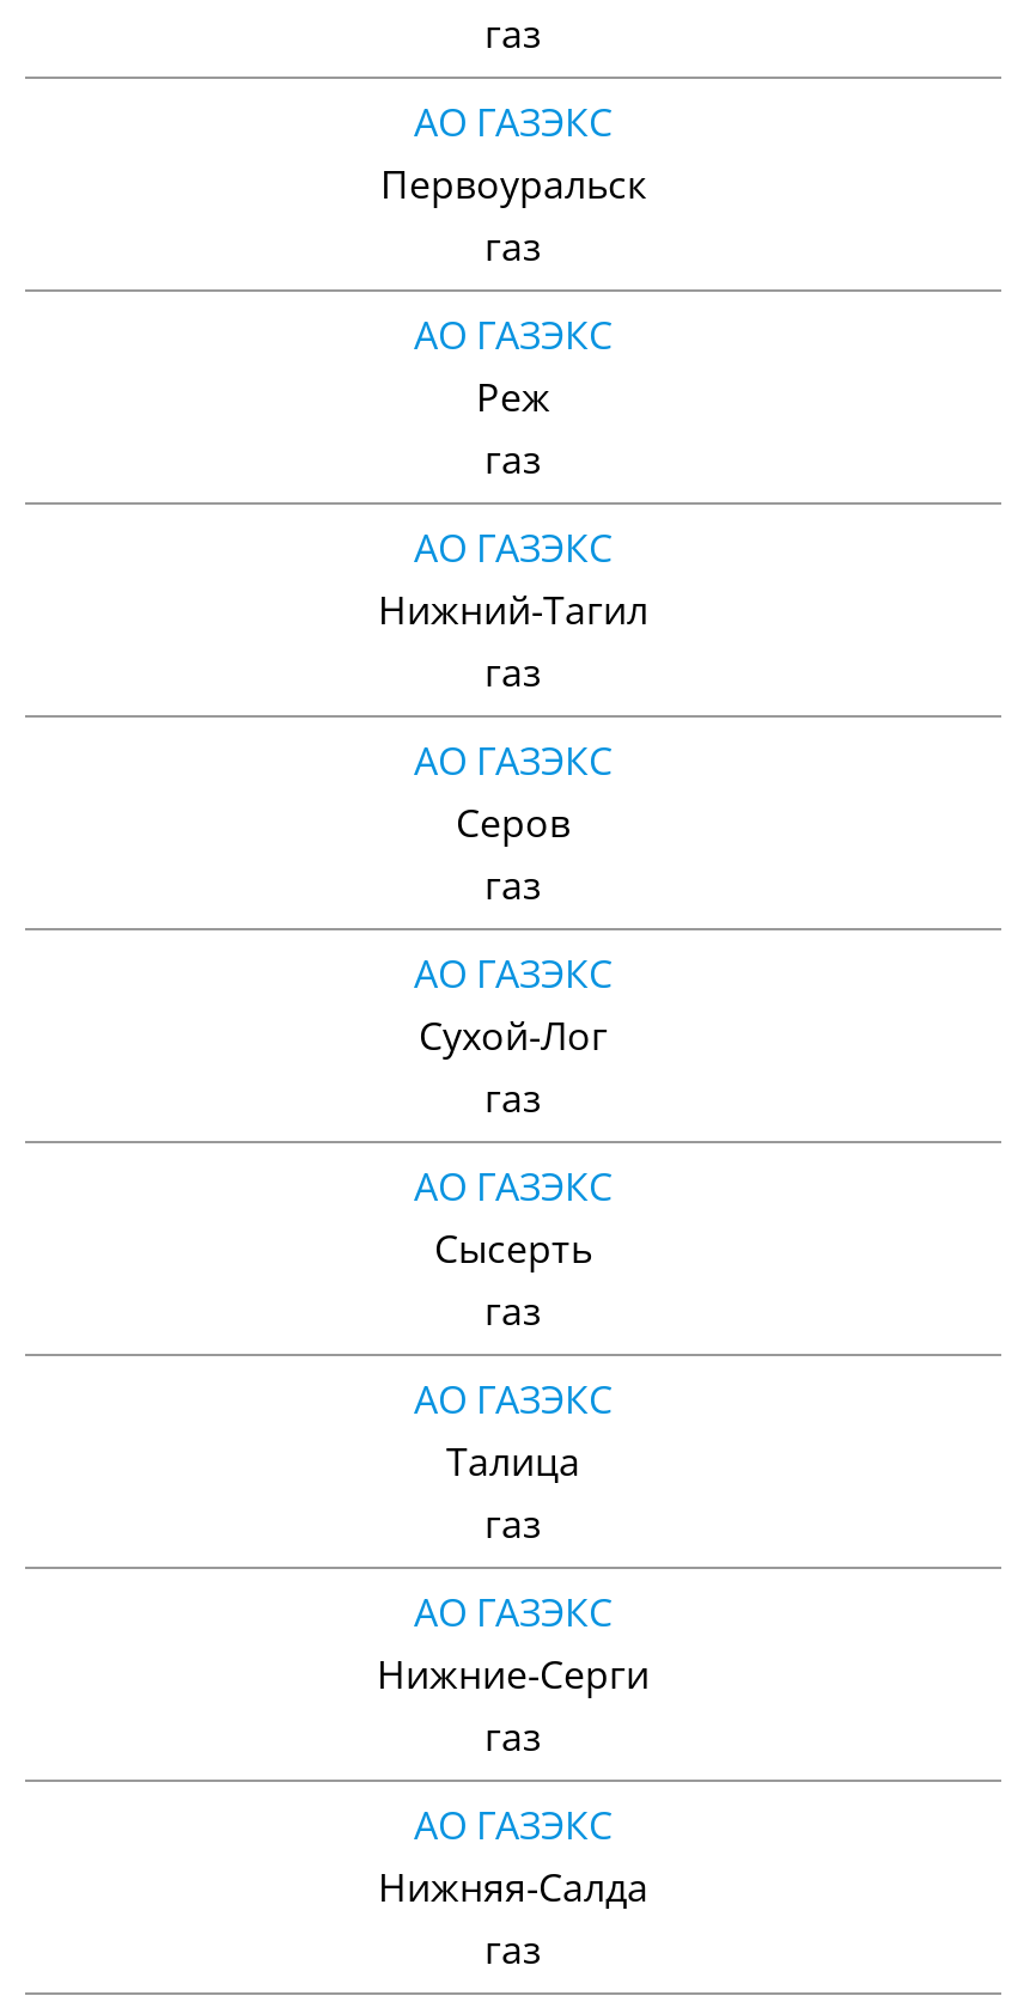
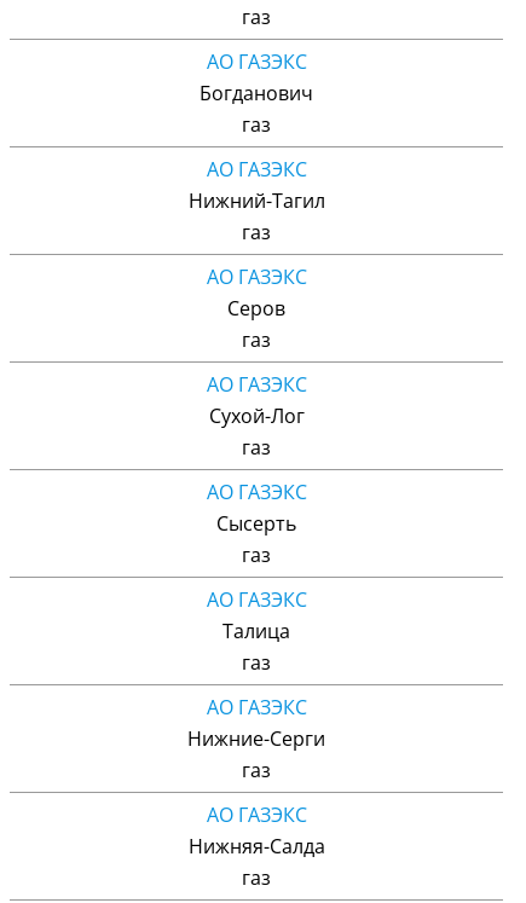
- Первоуральск
- газ
- АО ГАЗЭКС
- Реж
+ Богданович
